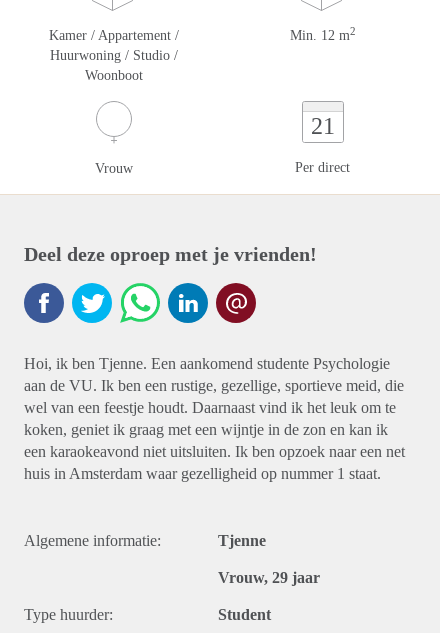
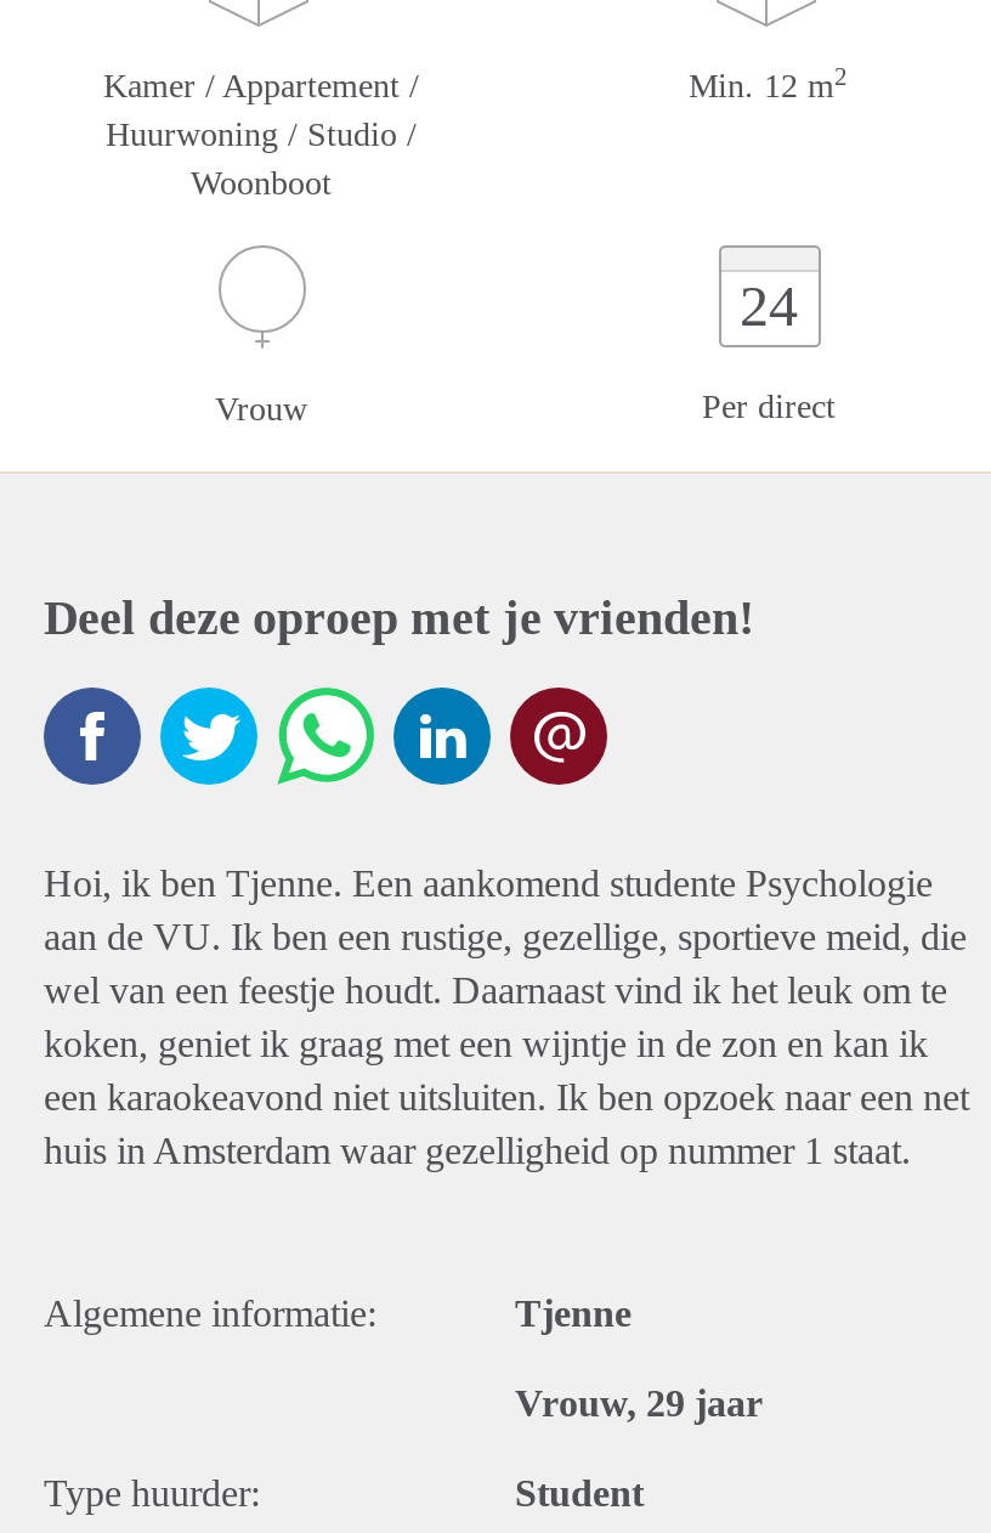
- 21
+ 24
